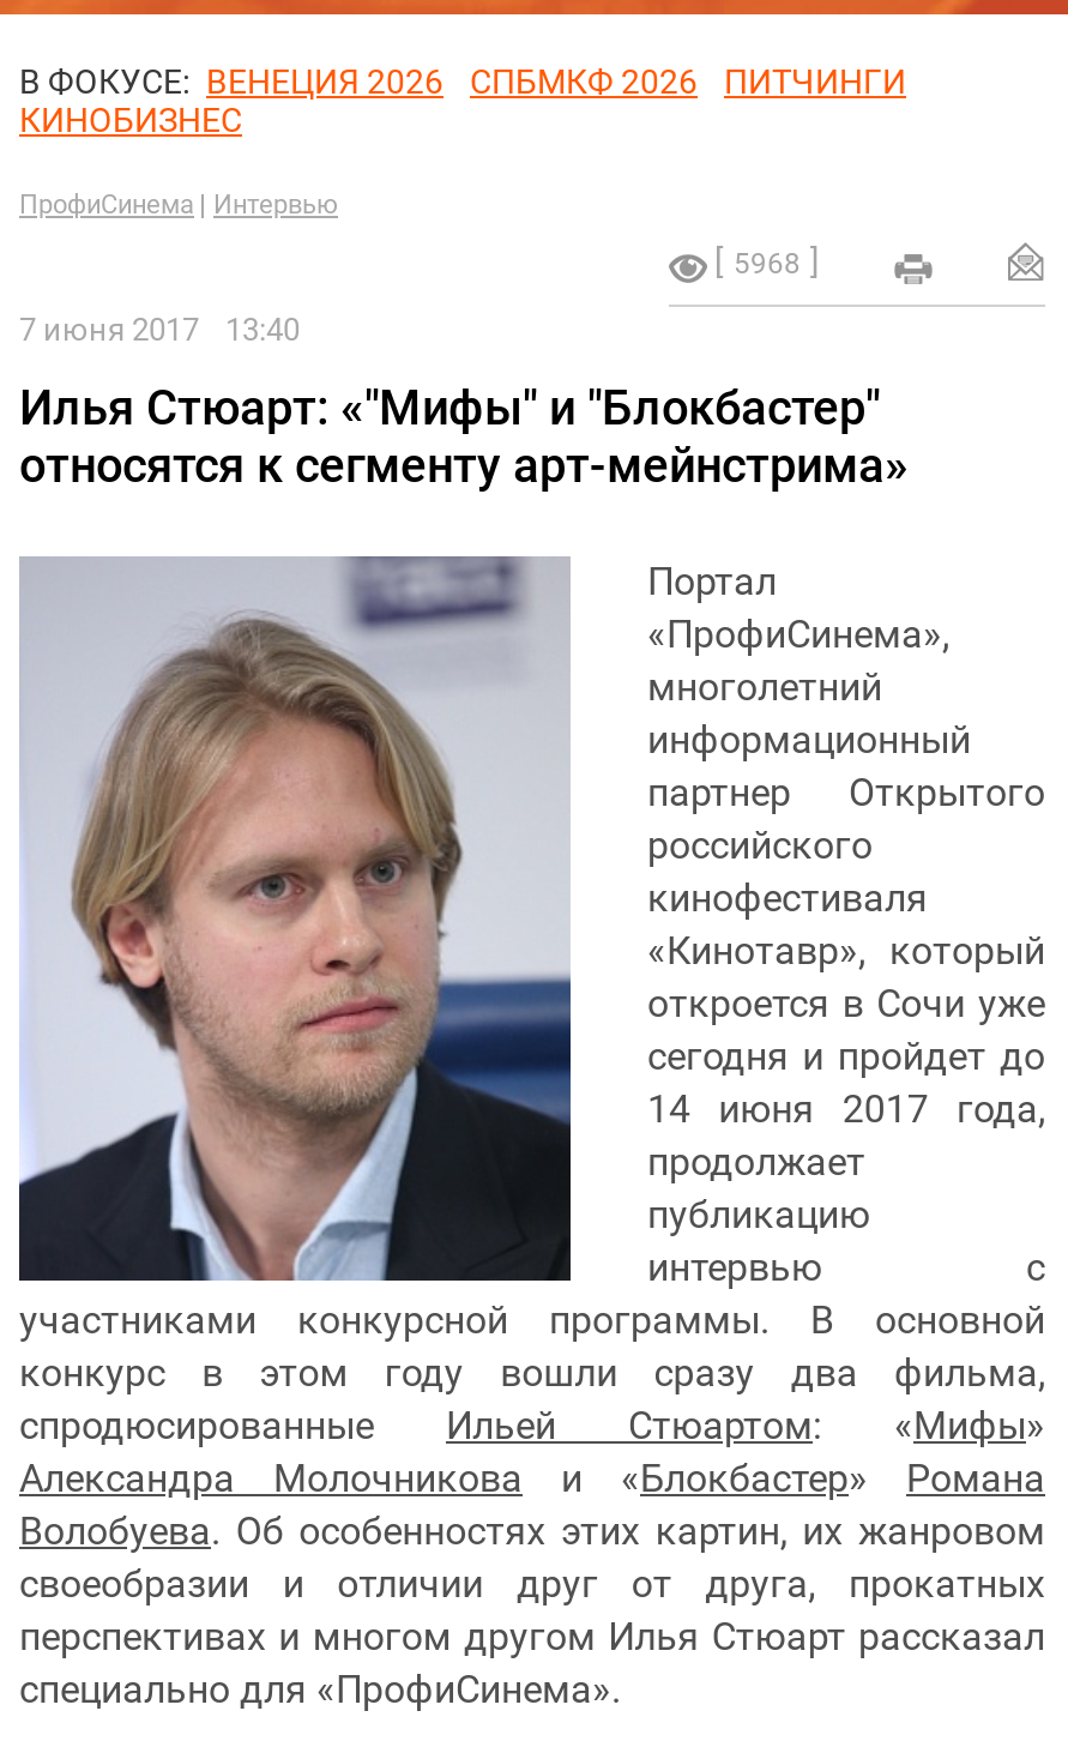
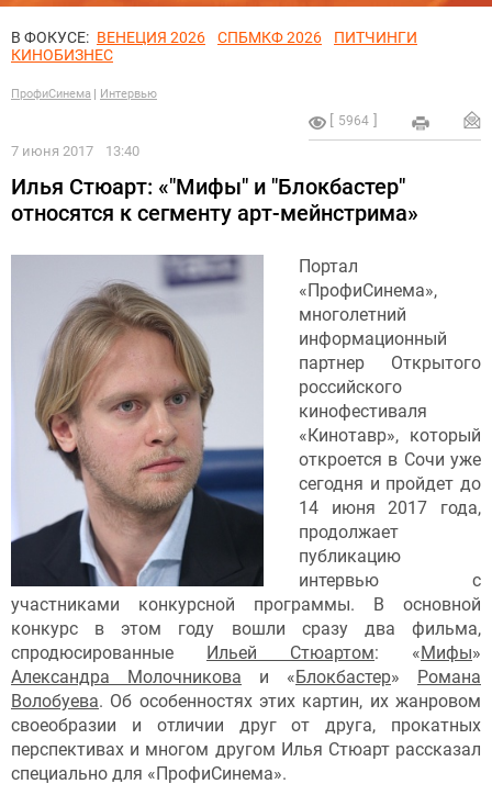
- 5968
+ 5964
